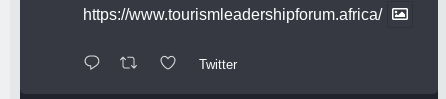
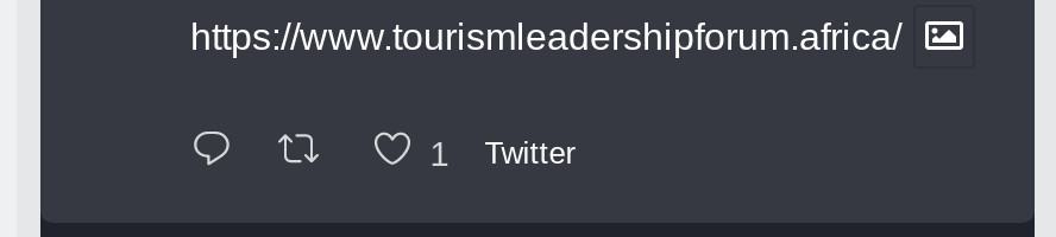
+ 1
